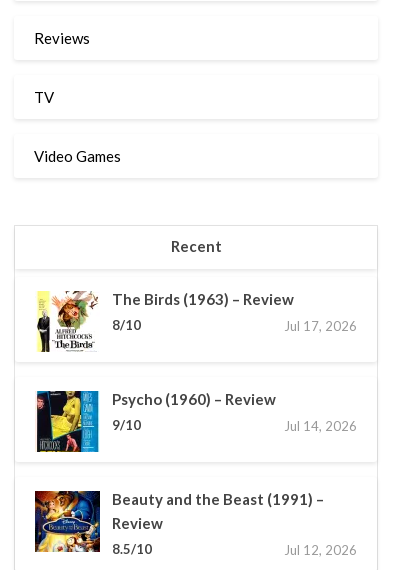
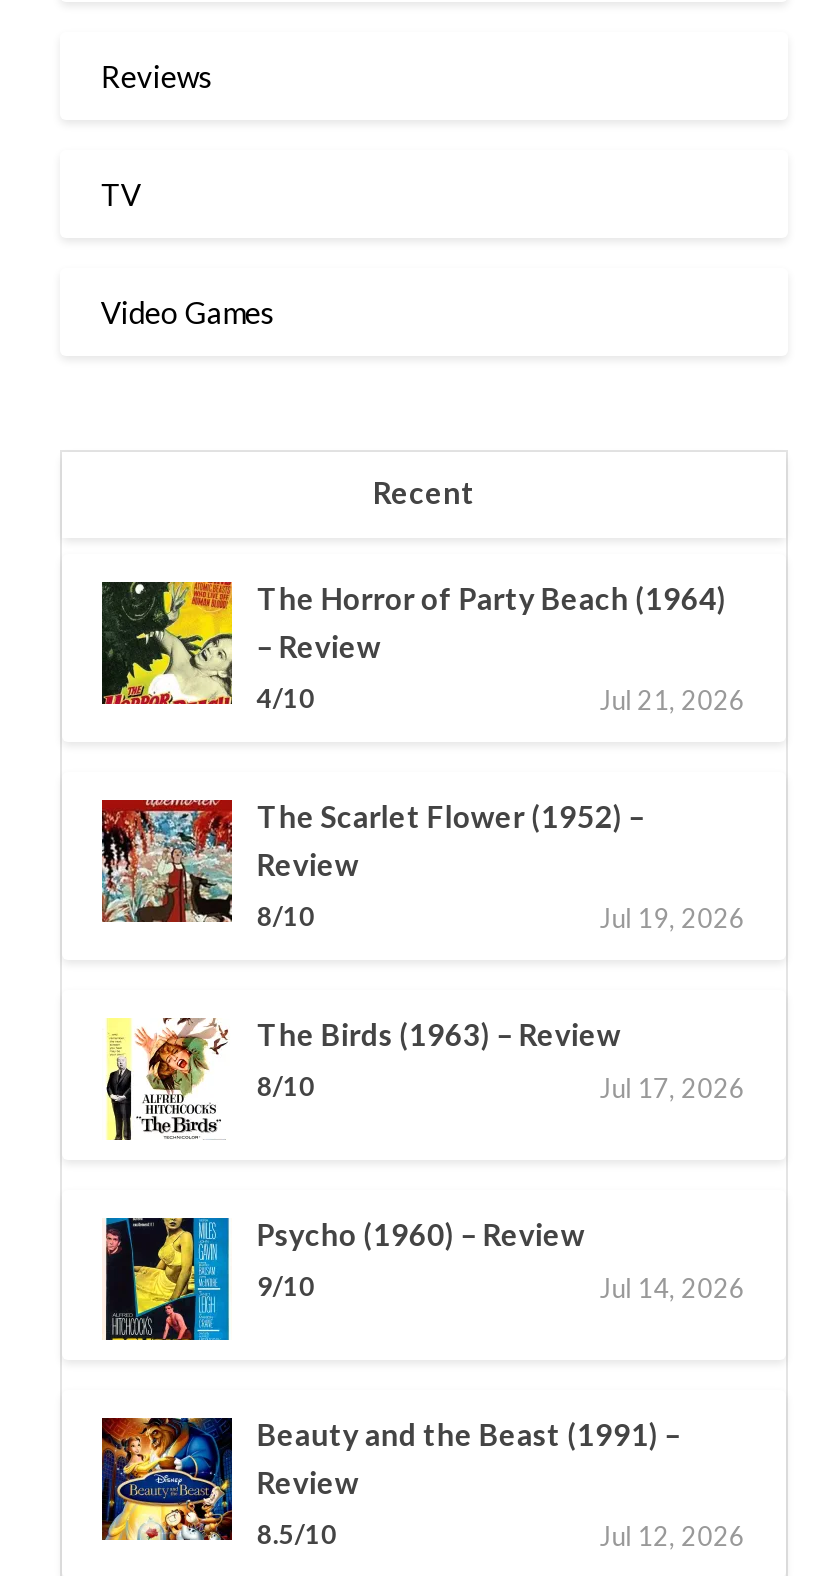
+ [image]
+ The Horror of Party Beach (1964)
+ – Review
+ 4/10
+ Jul 21, 2026
+ The Scarlet Flower (1952) –
+ Review
+ 8/10
+ Jul 19, 2026

+ [image]
